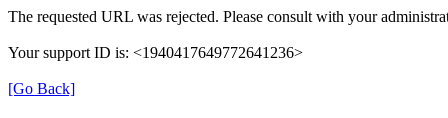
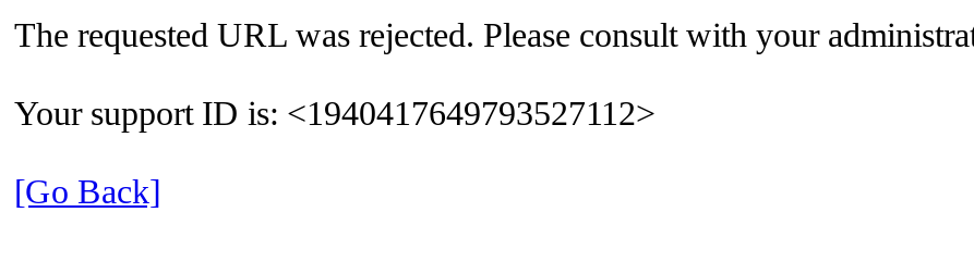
- Your support ID is: <1940417649772641236>
+ Your support ID is: <1940417649793527112>
